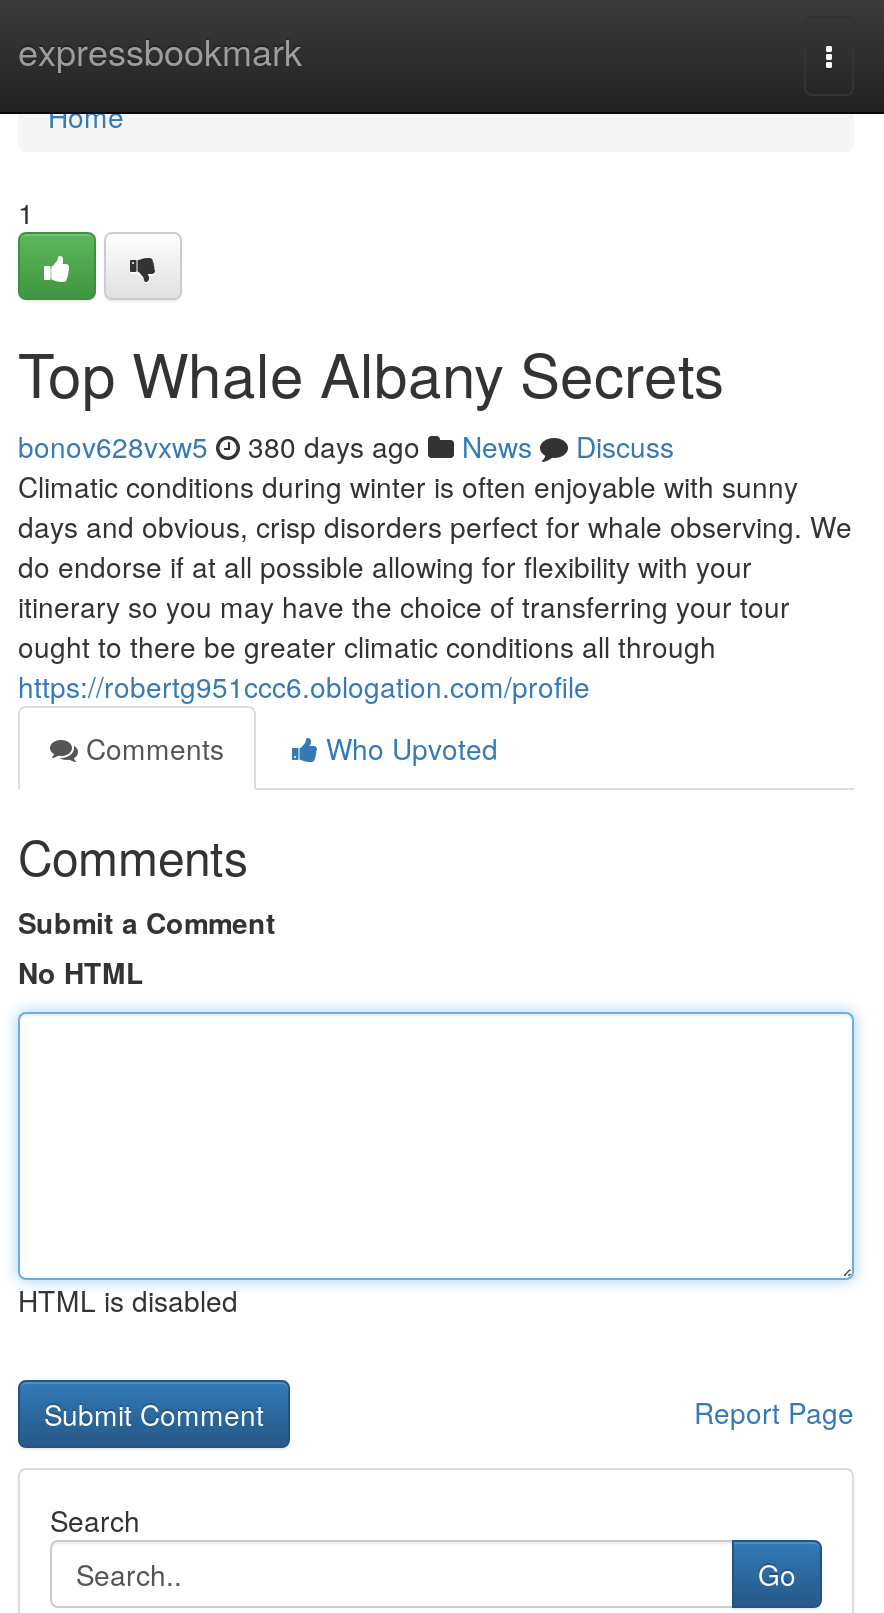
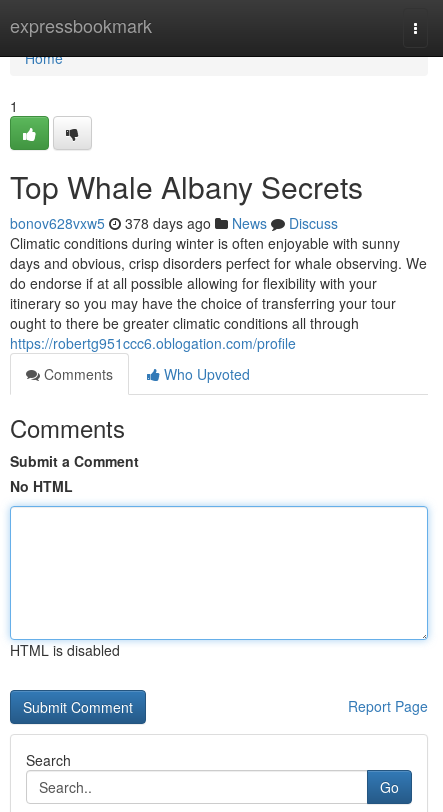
- bonov628vxw5 380 days ago News Discuss
+ bonov628vxw5 378 days ago News Discuss
